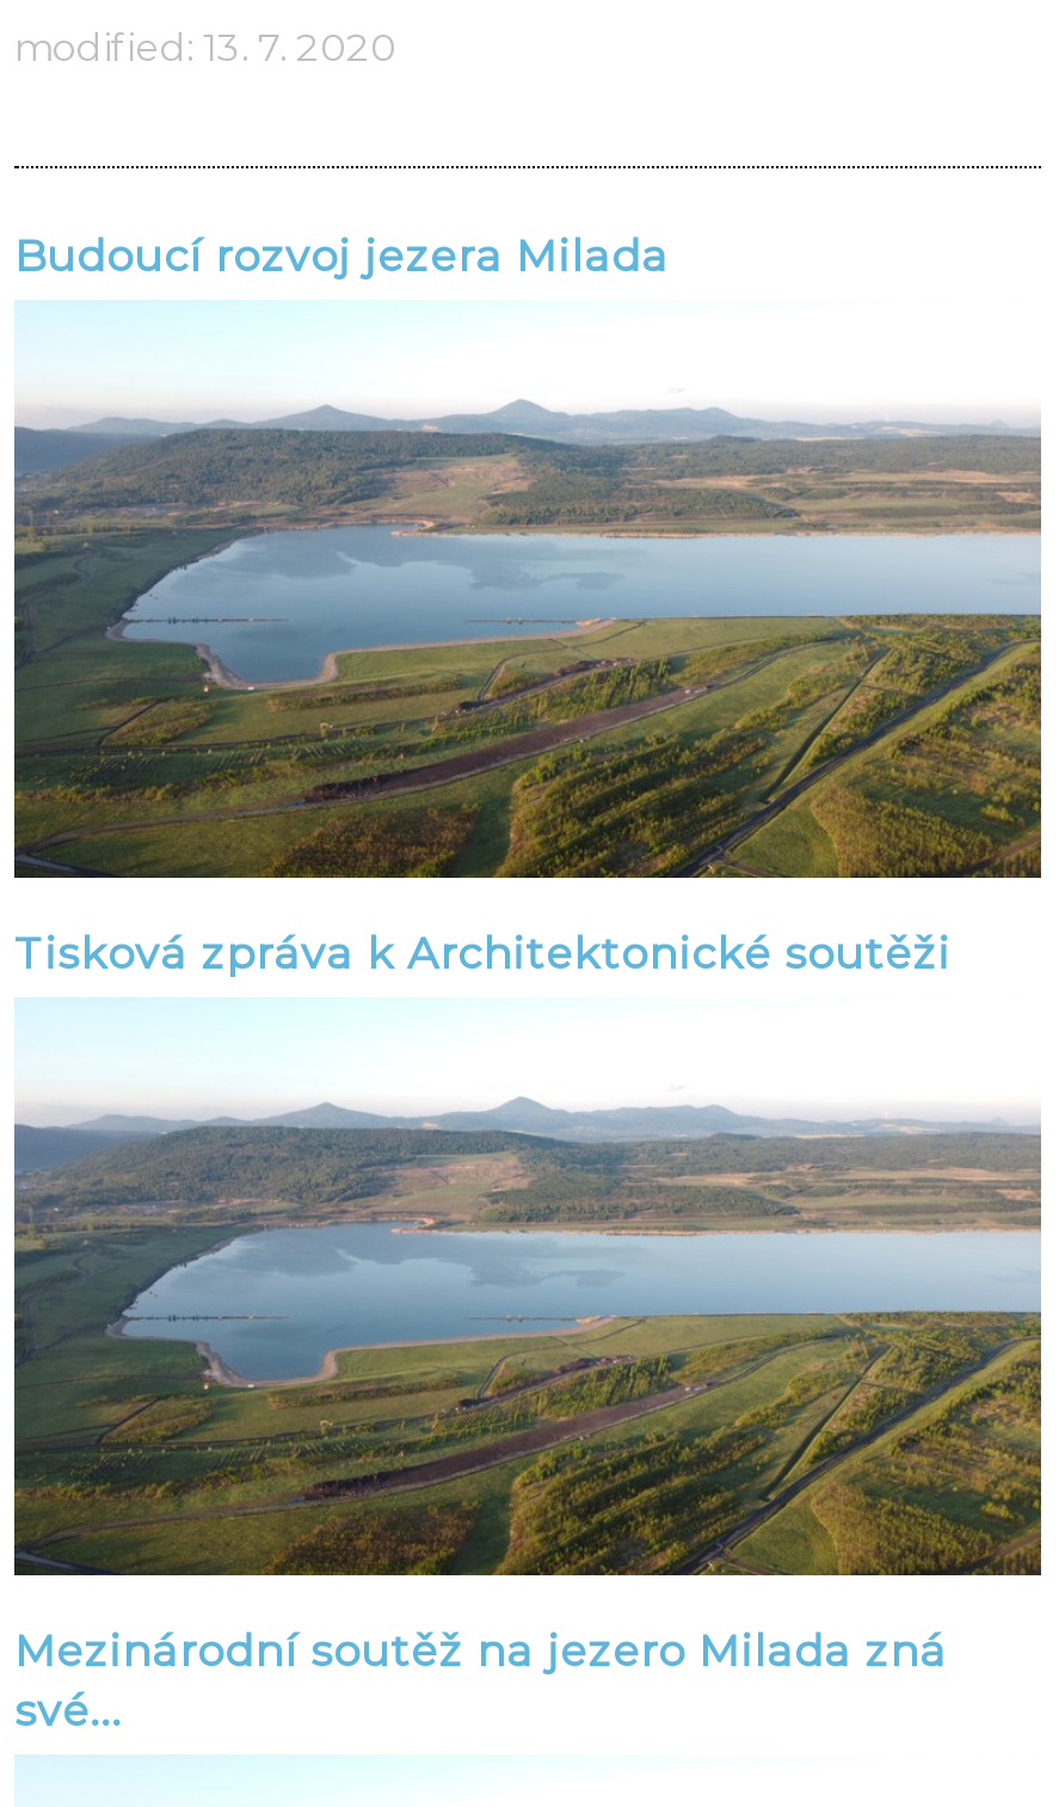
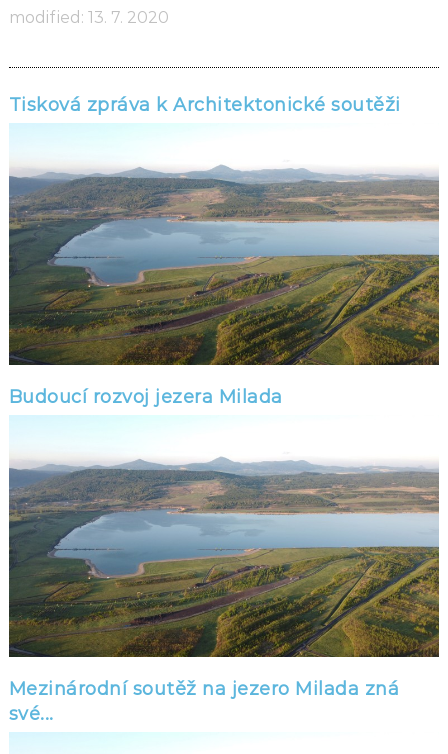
moved down: Budoucí rozvoj jezera Milada

moved up: Tisková zpráva k Architektonické soutěži

moved up: [image]
